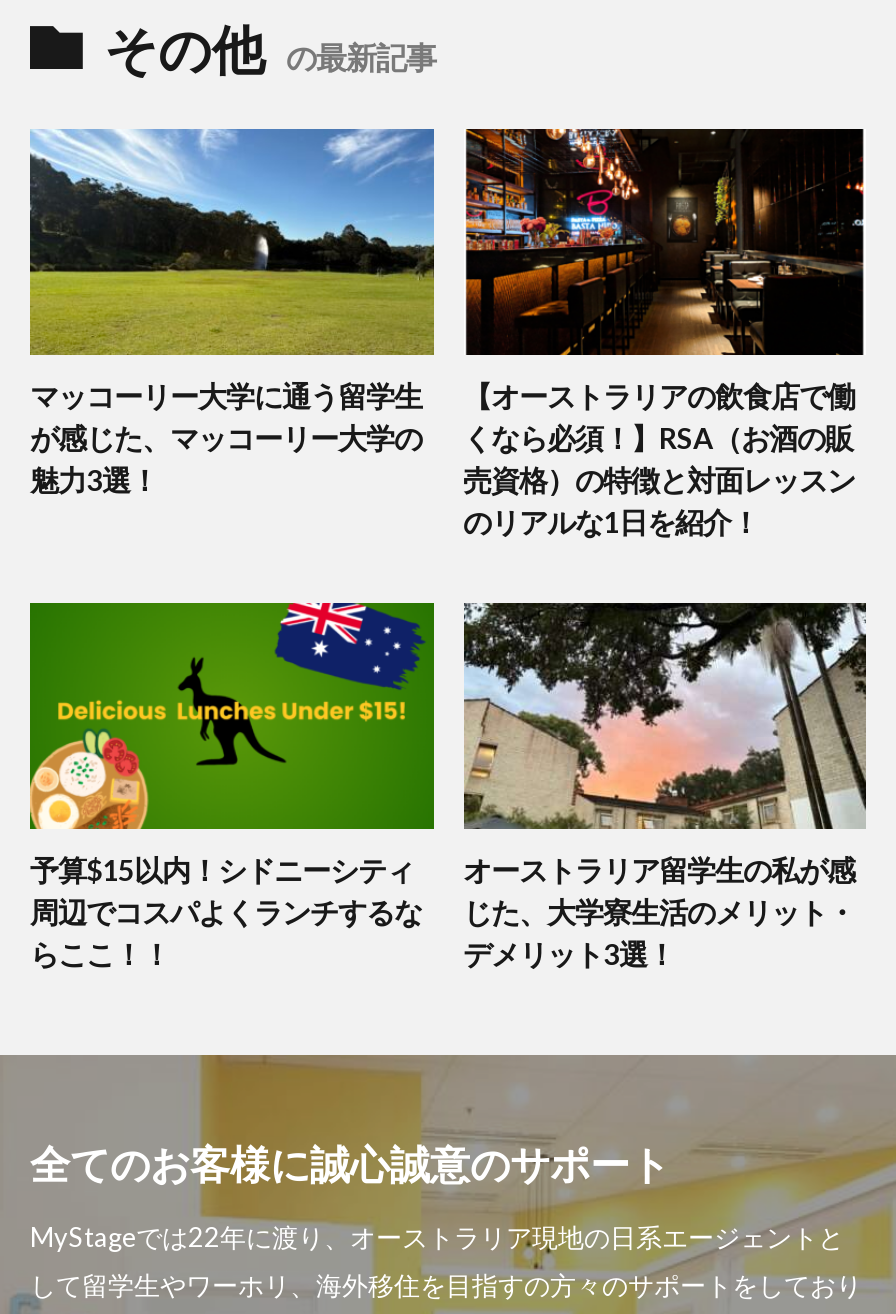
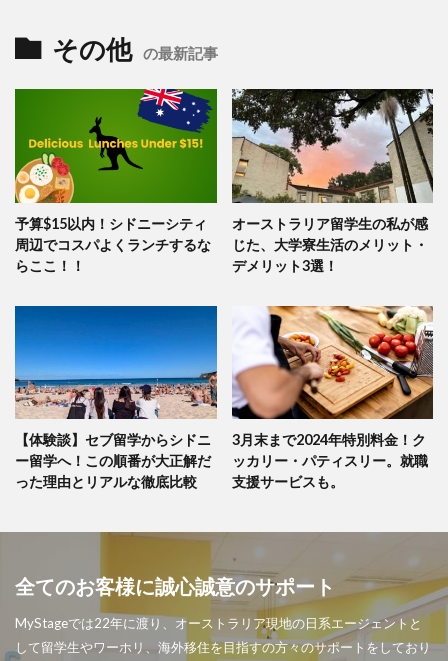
- [image]
- マッコーリー大学に通う留学生
- が感じた、マッコーリー大学の
- 魅力3選！

- [image]
- 【オーストラリアの飲食店で働
- くなら必須！】RSA（お酒の販
- 売資格）の特徴と対面レッスン
- のリアルな1日を紹介！

moved up: [image] | 予算$15以内！シドニーシティ | 周辺でコスパよくランチするな | らここ！！ | オーストラリア留学生の私が感 | じた、大学寮生活のメリット・ | デメリット3選！

+ [image]
+ 【体験談】セブ留学からシドニ
+ ー留学へ！この順番が大正解だ
+ った理由とリアルな徹底比較

+ [image]
+ 3月末まで2024年特別料金！ク
+ ッカリー・パティスリー。就職
+ 支援サービスも。
